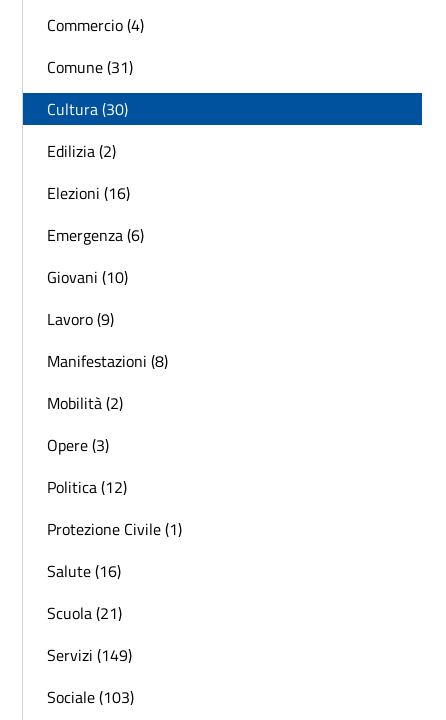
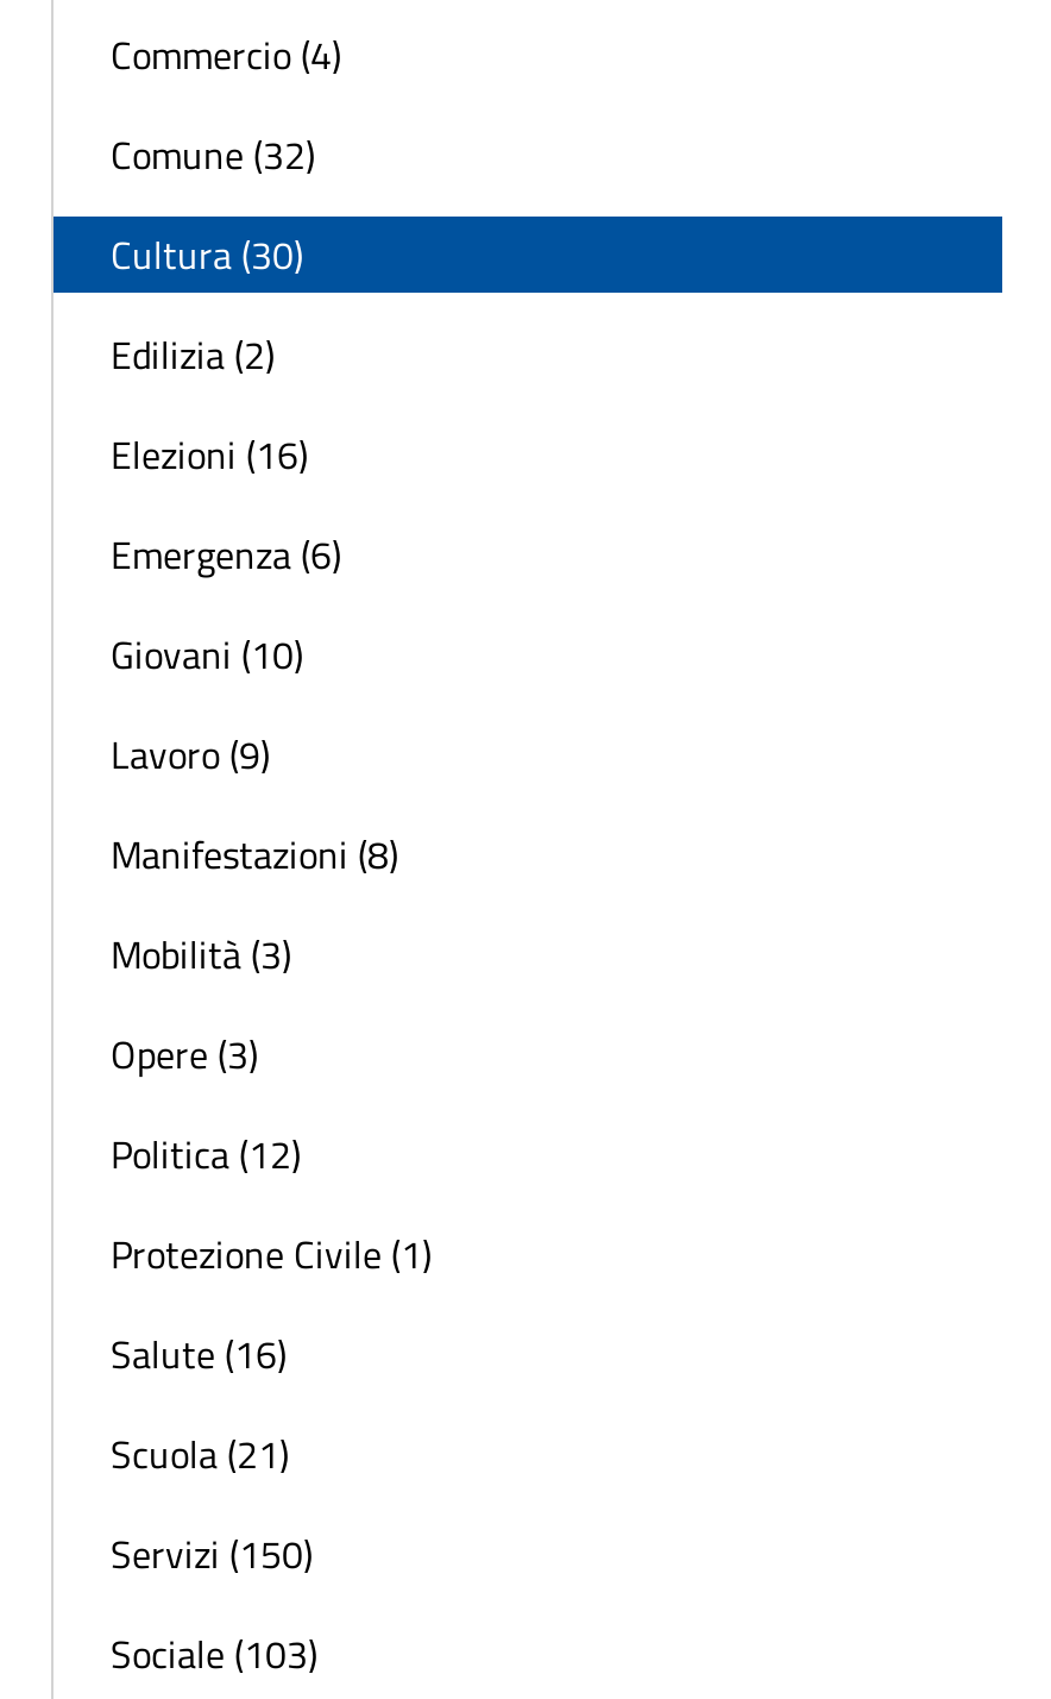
- Comune (31)
+ Comune (32)

- Mobilità (2)
+ Mobilità (3)

- Servizi (149)
+ Servizi (150)
